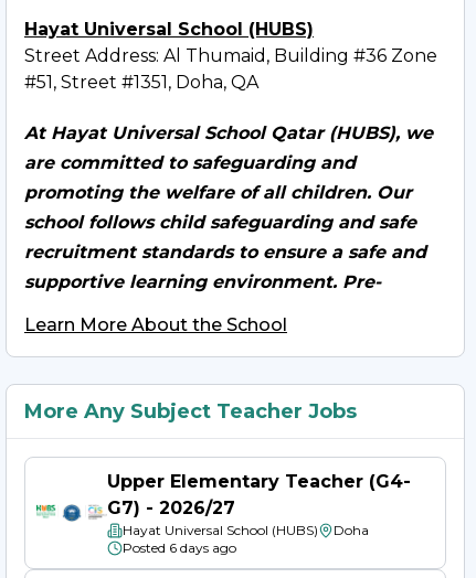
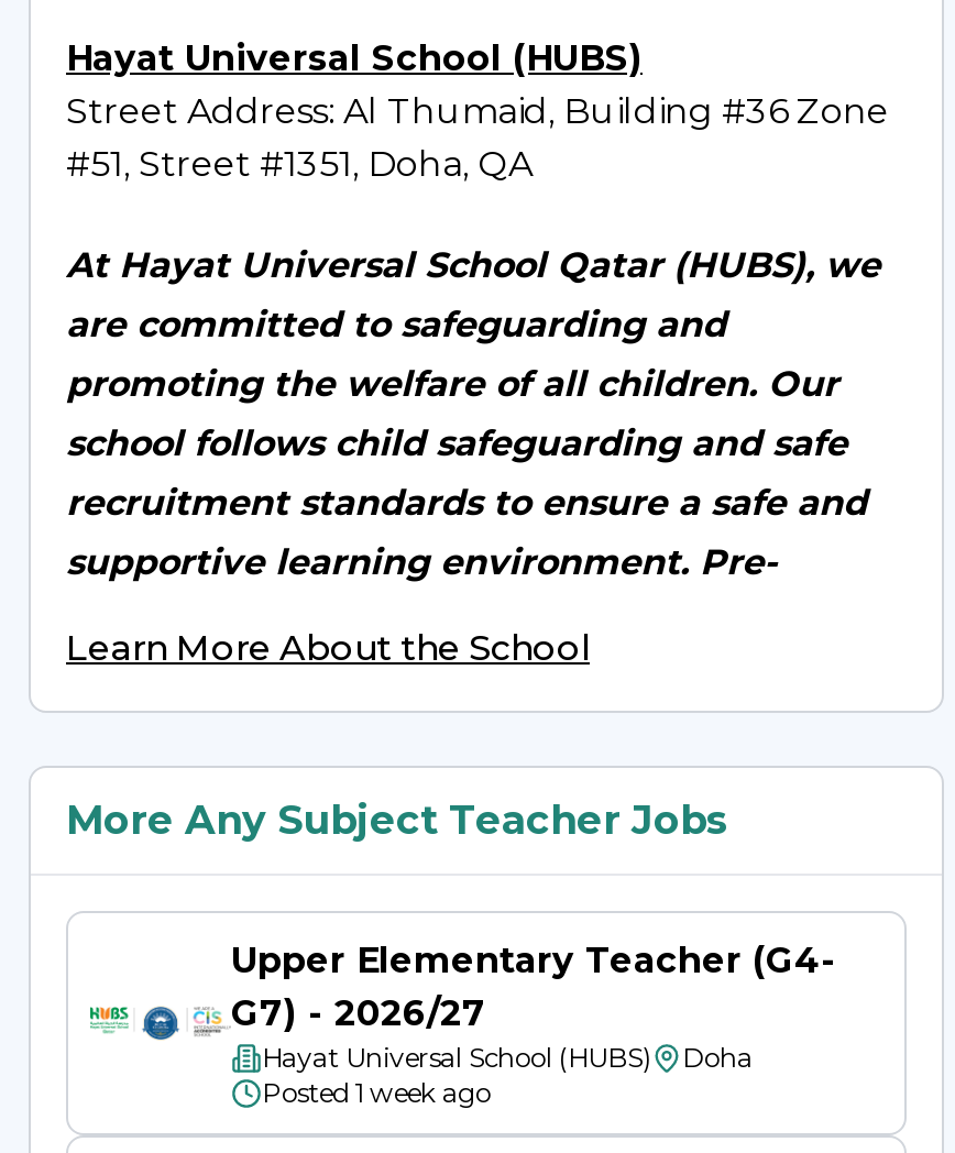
- Posted 6 days ago
+ Posted 1 week ago
